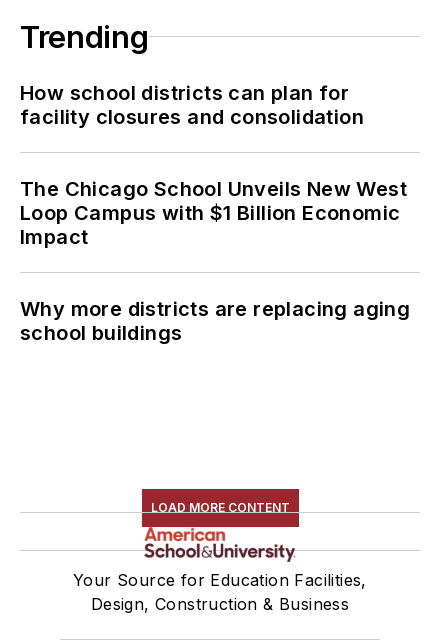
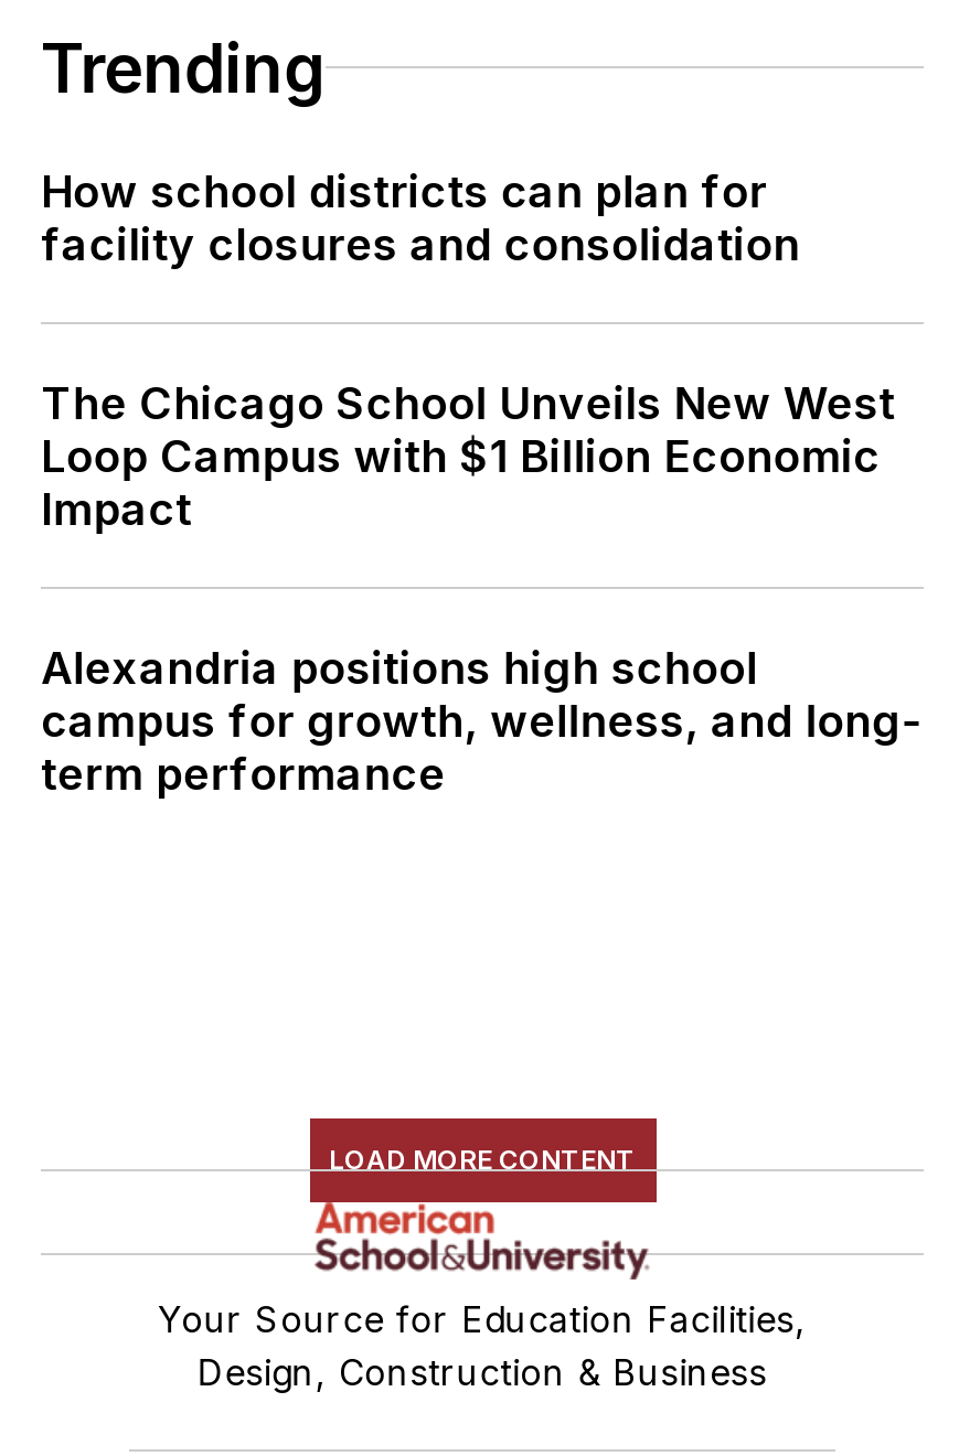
- Why more districts are replacing aging
- school buildings
+ Alexandria positions high school
+ campus for growth, wellness, and long-
+ term performance
